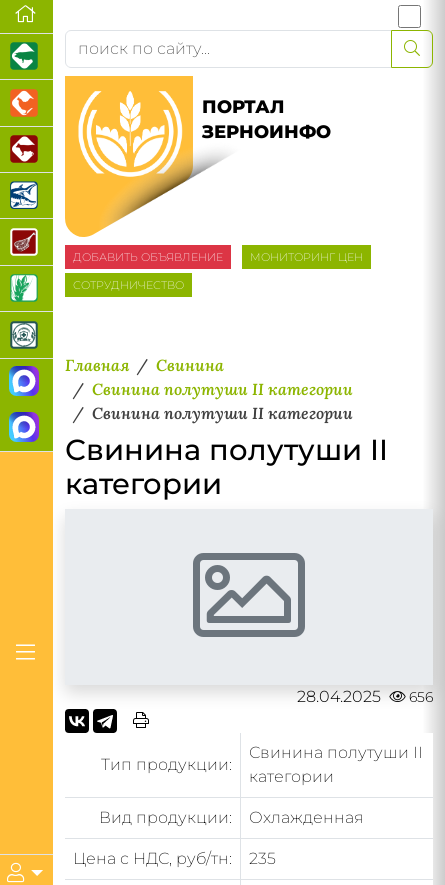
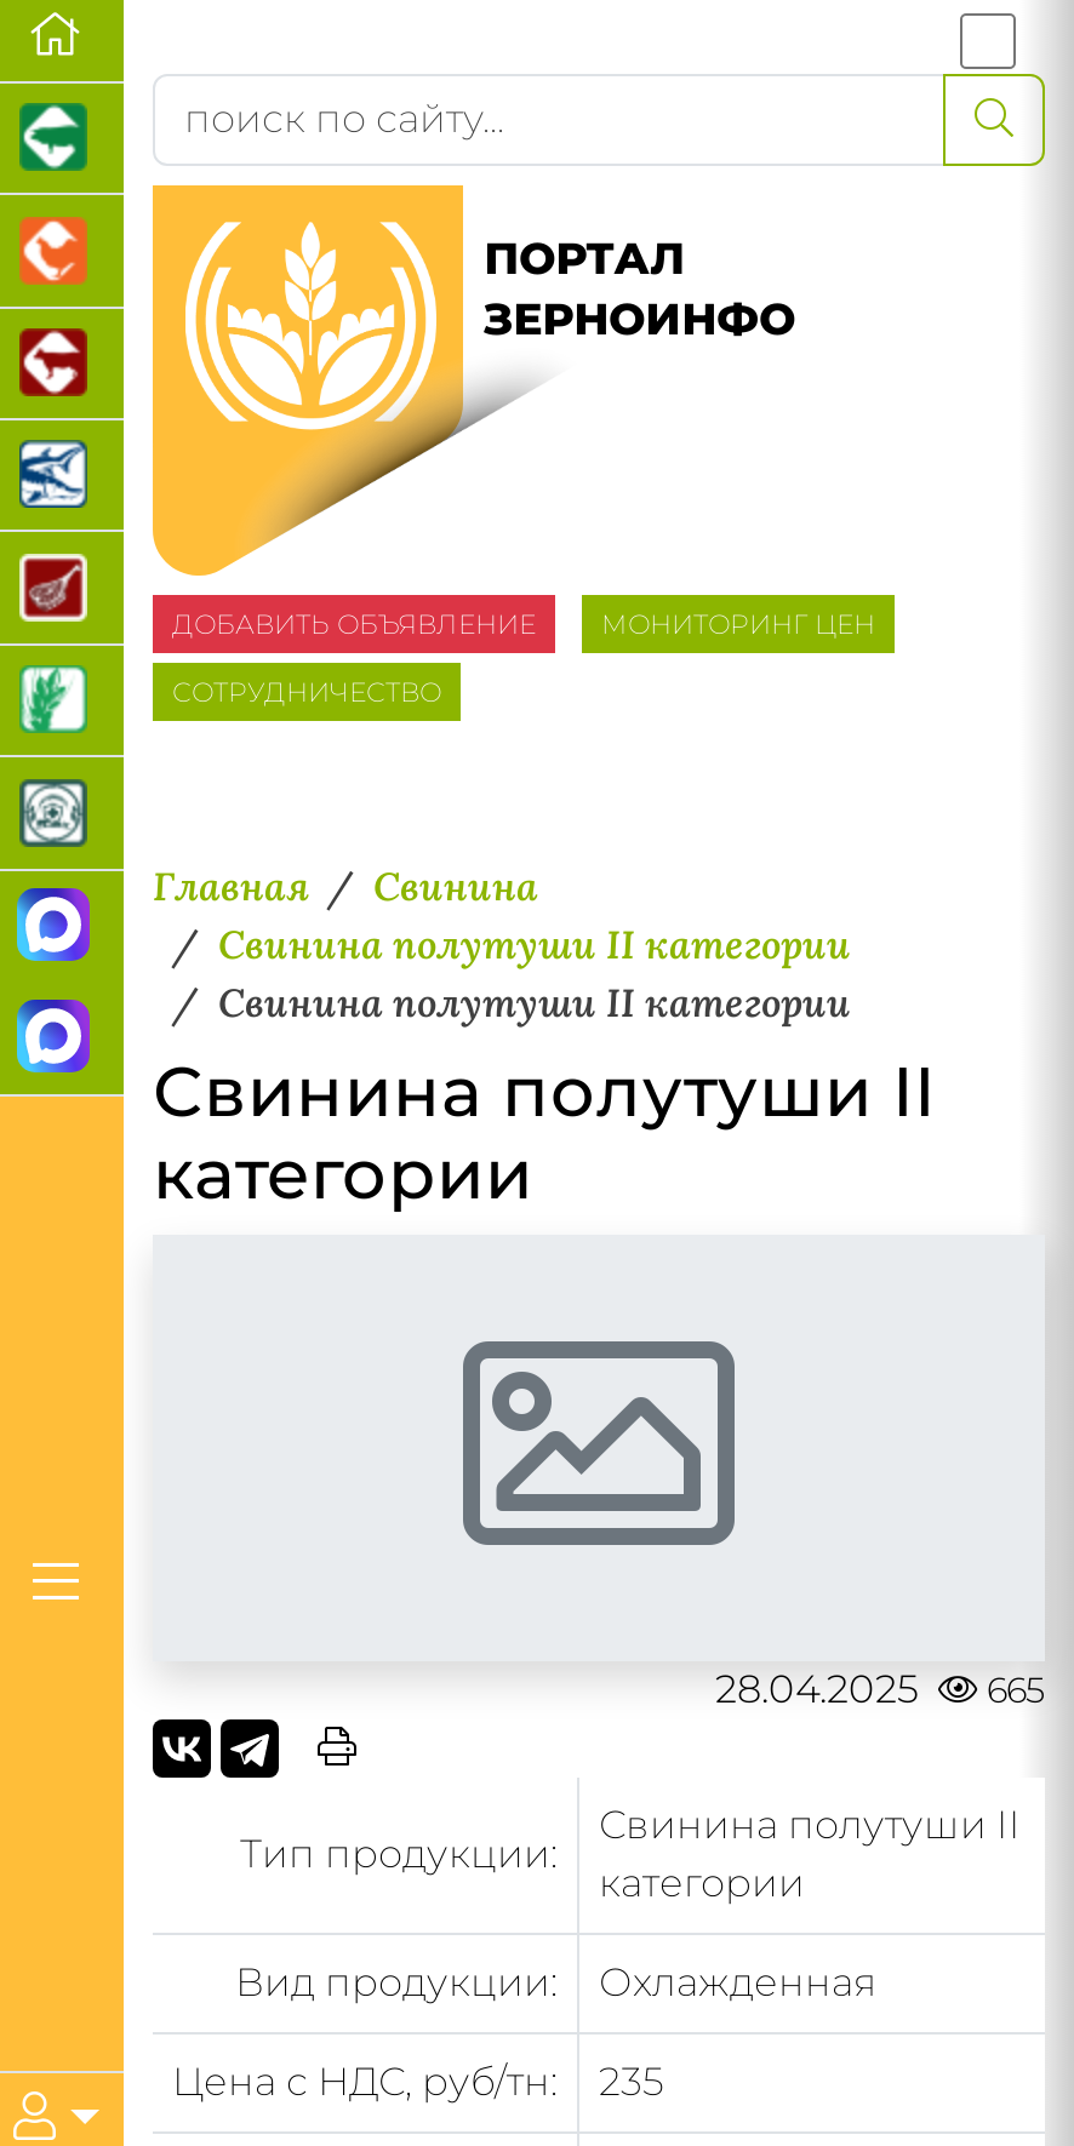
- 28.04.2025 656
+ 28.04.2025 665
